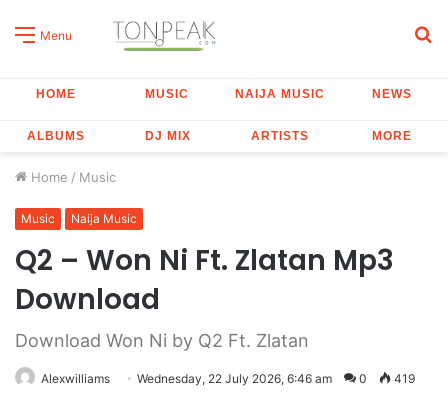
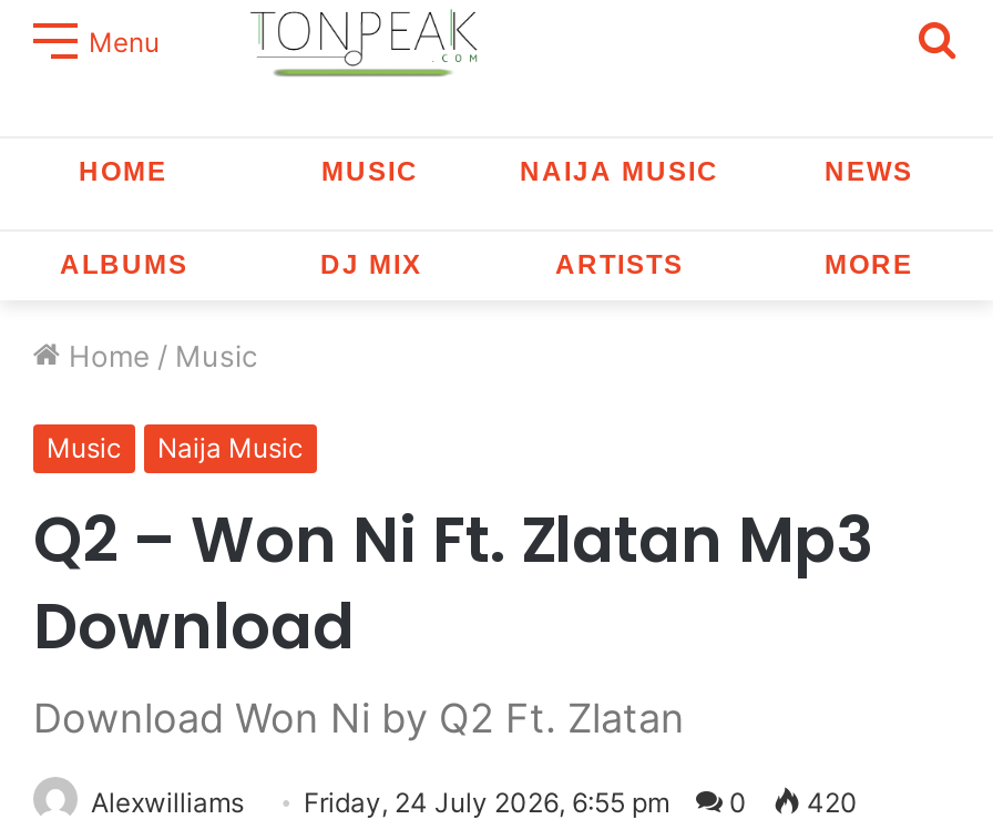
- Wednesday, 22 July 2026, 6:46 am
+ Friday, 24 July 2026, 6:55 pm

- 419
+ 420
